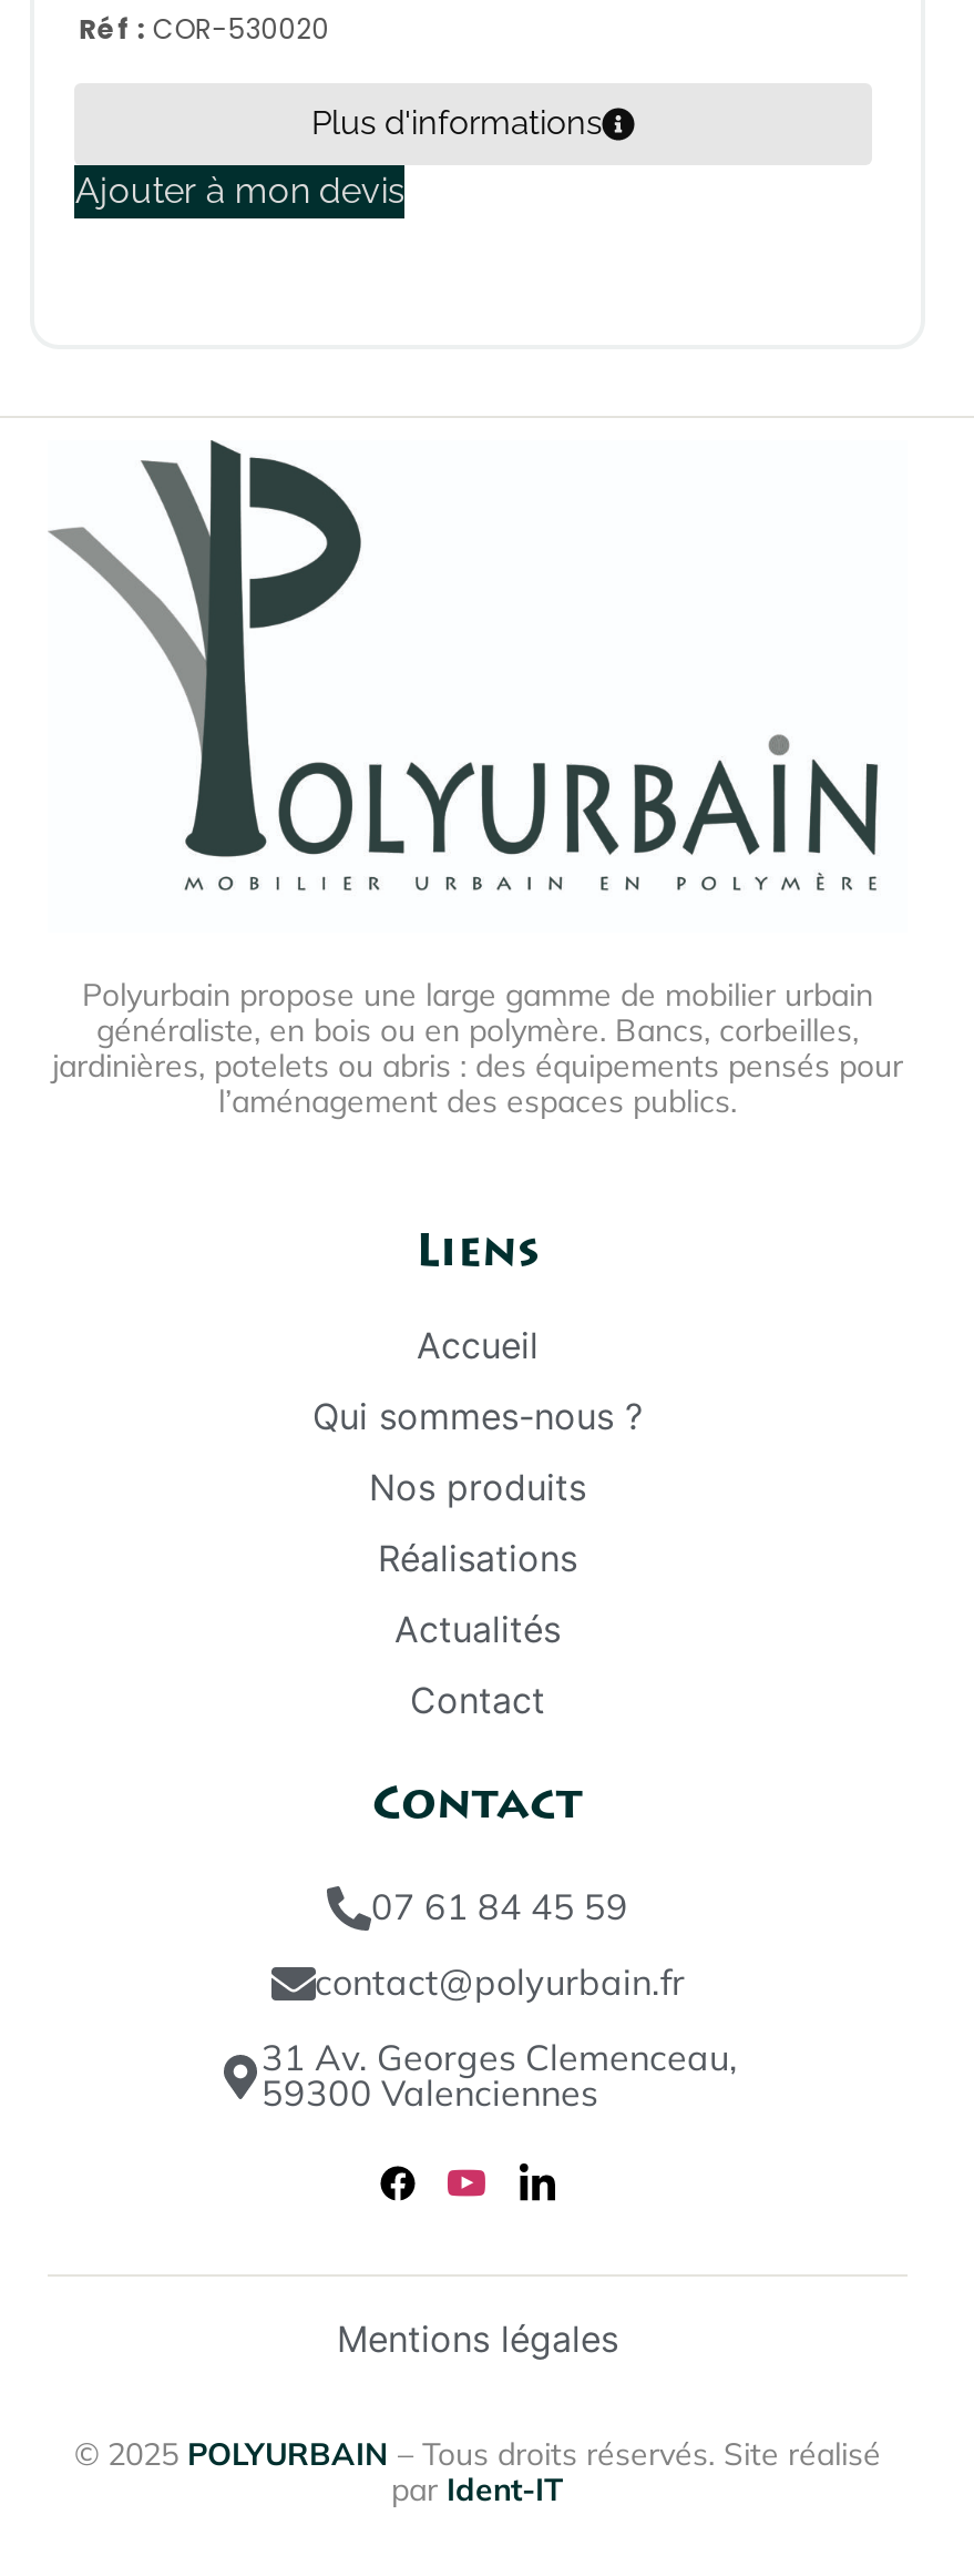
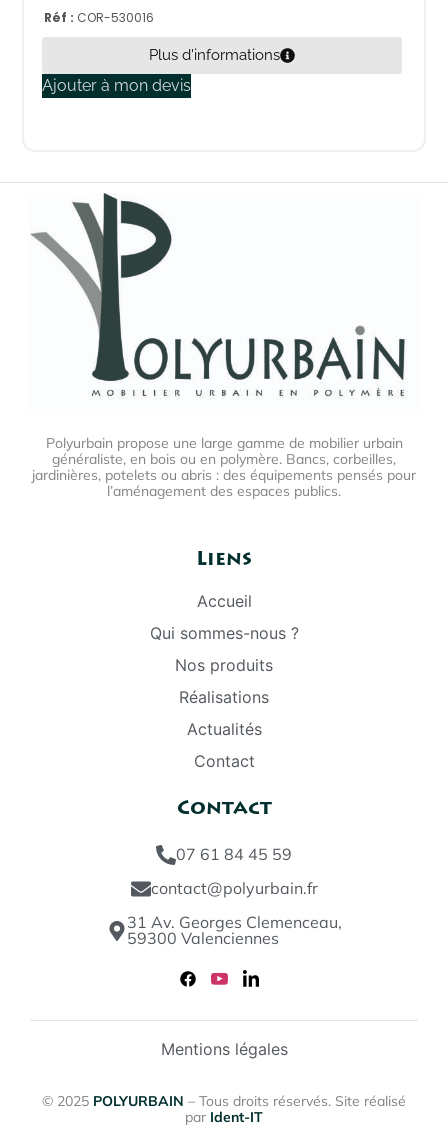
- Réf : COR-530020
+ Réf : COR-530016
